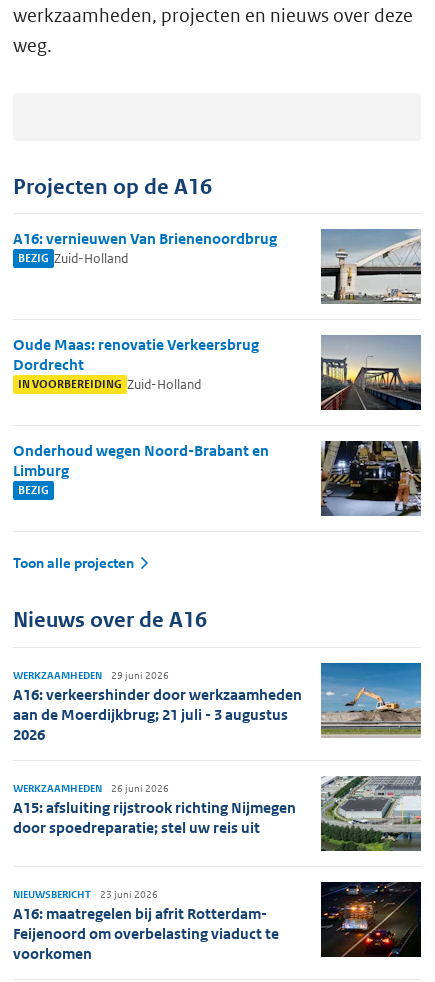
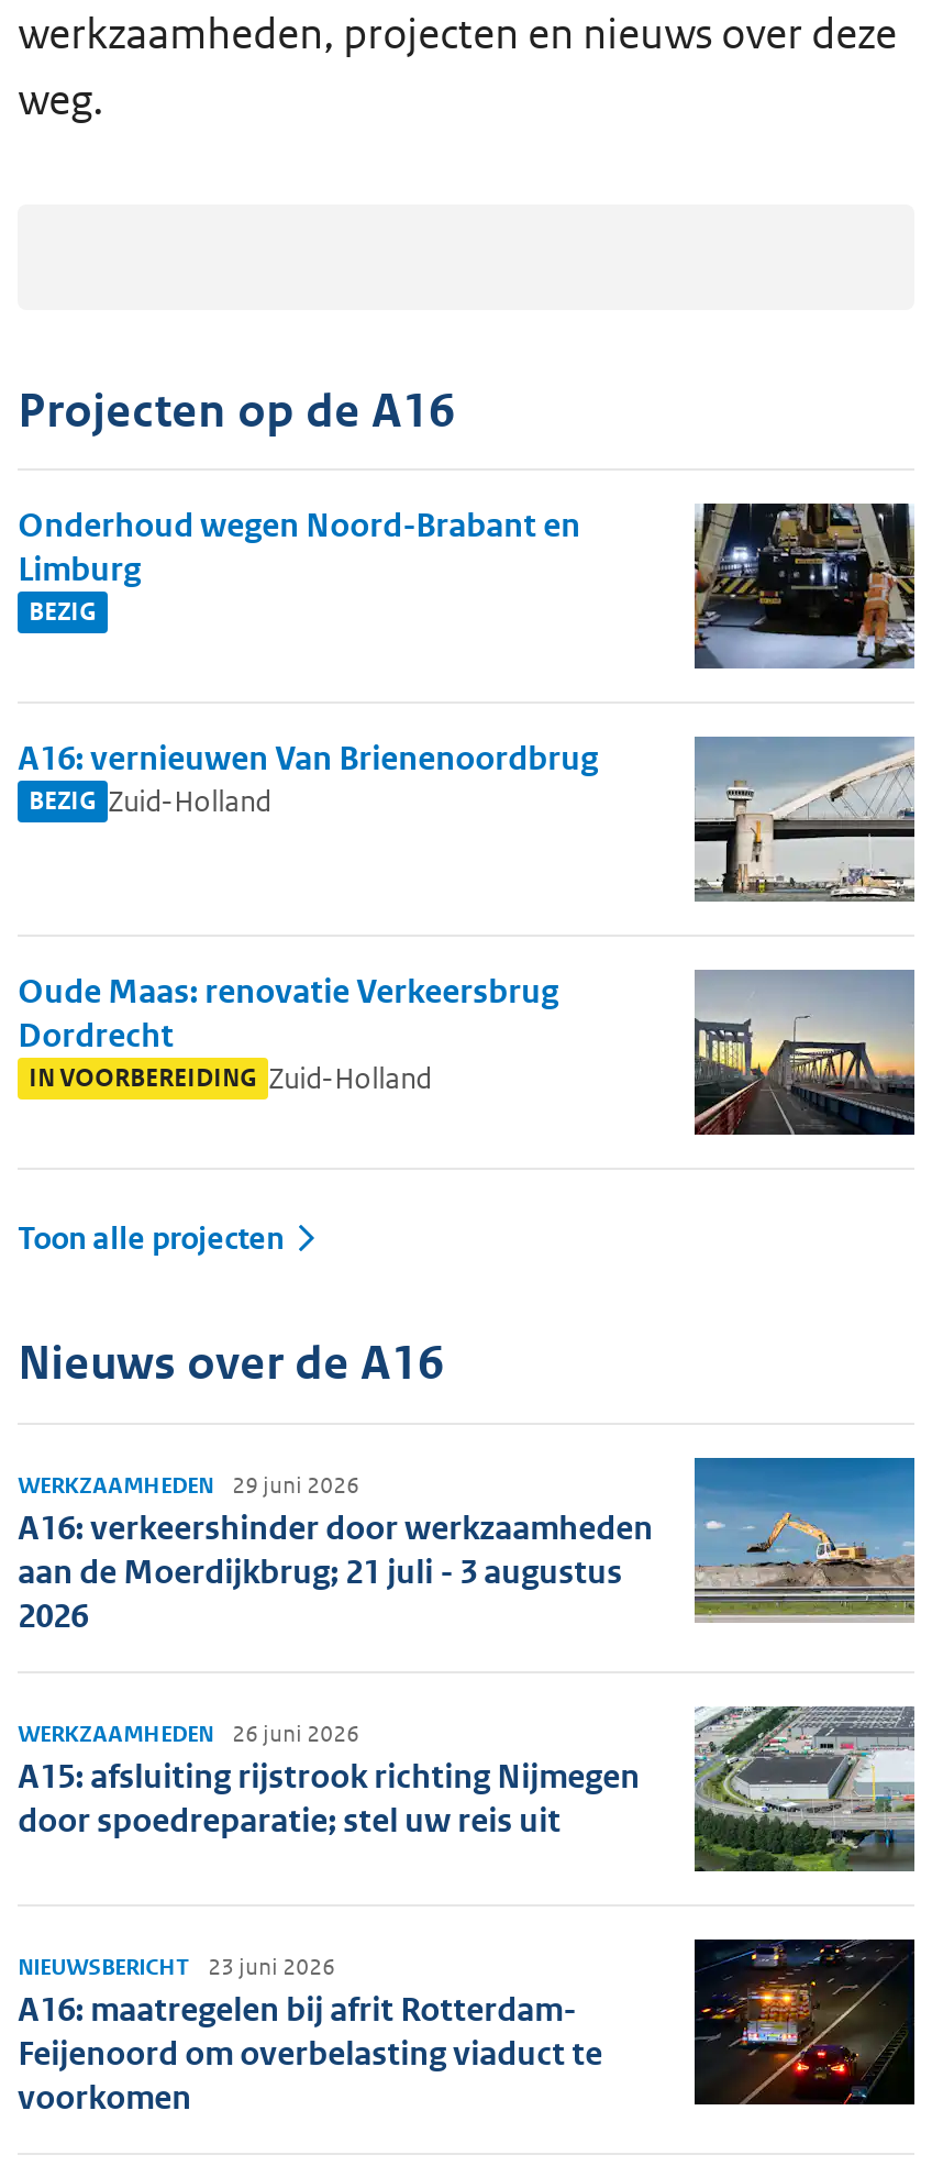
moved down: A16: vernieuwen Van Brienenoordbrug | BEZIG Zuid-Holland | Oude Maas: renovatie Verkeersbrug | Dordrecht | IN VOORBEREIDING Zuid-Holland

moved up: Onderhoud wegen Noord-Brabant en | Limburg | BEZIG
